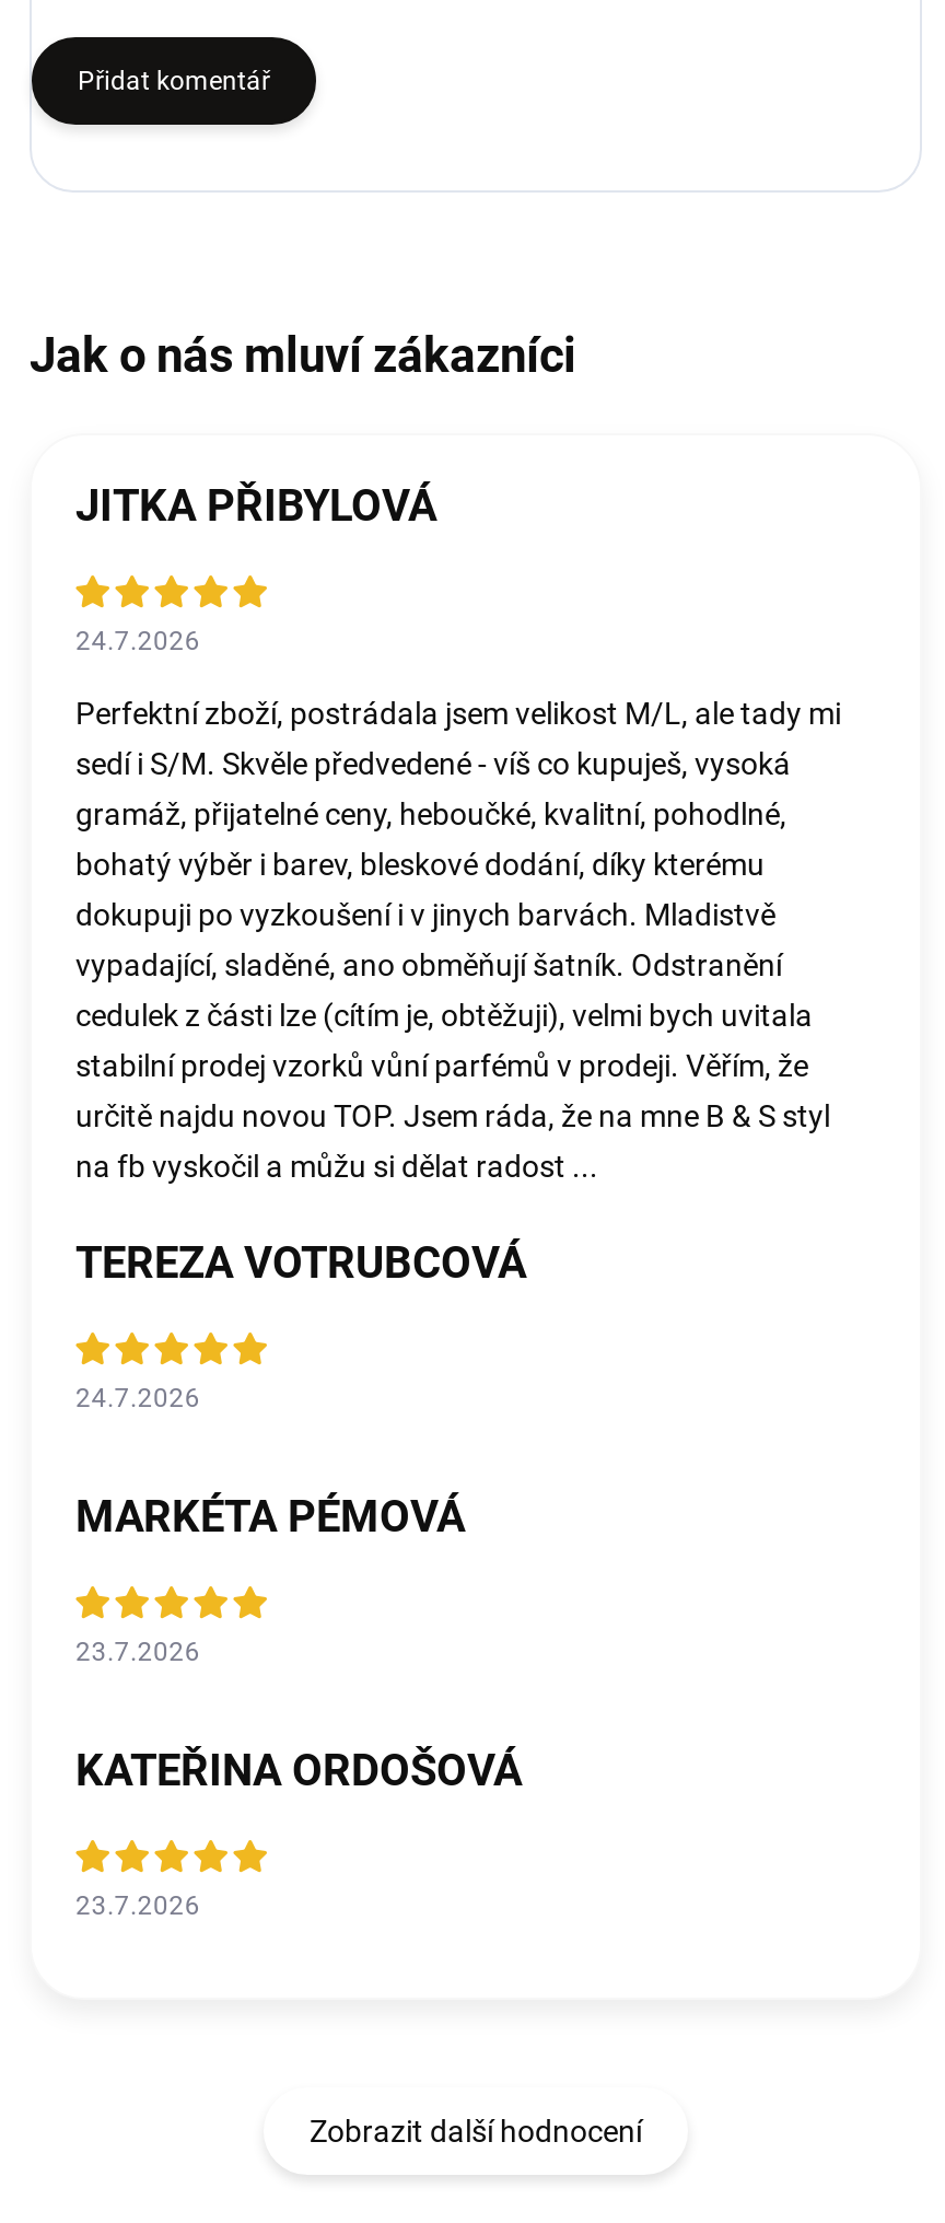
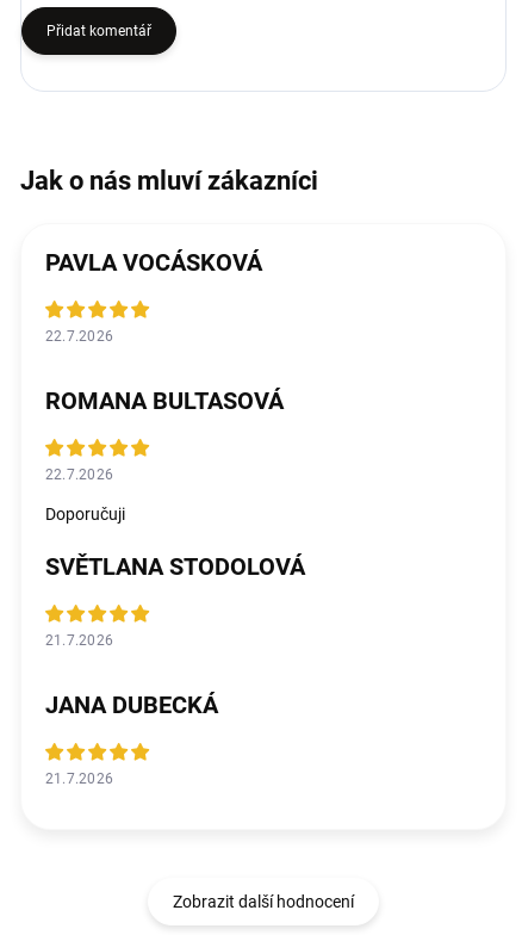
- JITKA PŘIBYLOVÁ
+ PAVLA VOCÁSKOVÁ

- 24.7.2026
+ 22.7.2026

- Perfektní zboží, postrádala jsem velikost M/L, ale tady mi
- sedí i S/M. Skvěle předvedené - víš co kupuješ, vysoká
- gramáž, přijatelné ceny, heboučké, kvalitní, pohodlné,
- bohatý výběr i barev, bleskové dodání, díky kterému
- dokupuji po vyzkoušení i v jinych barvách. Mladistvě
- vypadající, sladěné, ano obměňují šatník. Odstranění
- cedulek z části lze (cítím je, obtěžuji), velmi bych uvitala
- stabilní prodej vzorků vůní parfémů v prodeji. Věřím, že
- určitě najdu novou TOP. Jsem ráda, že na mne B & S styl
- na fb vyskočil a můžu si dělat radost ...
+ ROMANA BULTASOVÁ

- TEREZA VOTRUBCOVÁ
+ 22.7.2026

- 24.7.2026
+ Doporučuji

- MARKÉTA PÉMOVÁ
+ SVĚTLANA STODOLOVÁ

- 23.7.2026
+ 21.7.2026

- KATEŘINA ORDOŠOVÁ
+ JANA DUBECKÁ

- 23.7.2026
+ 21.7.2026
